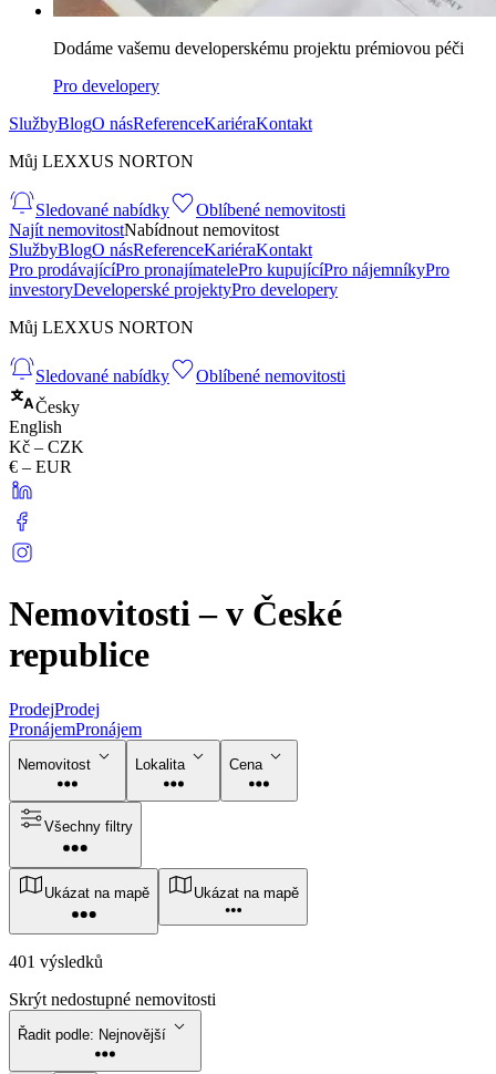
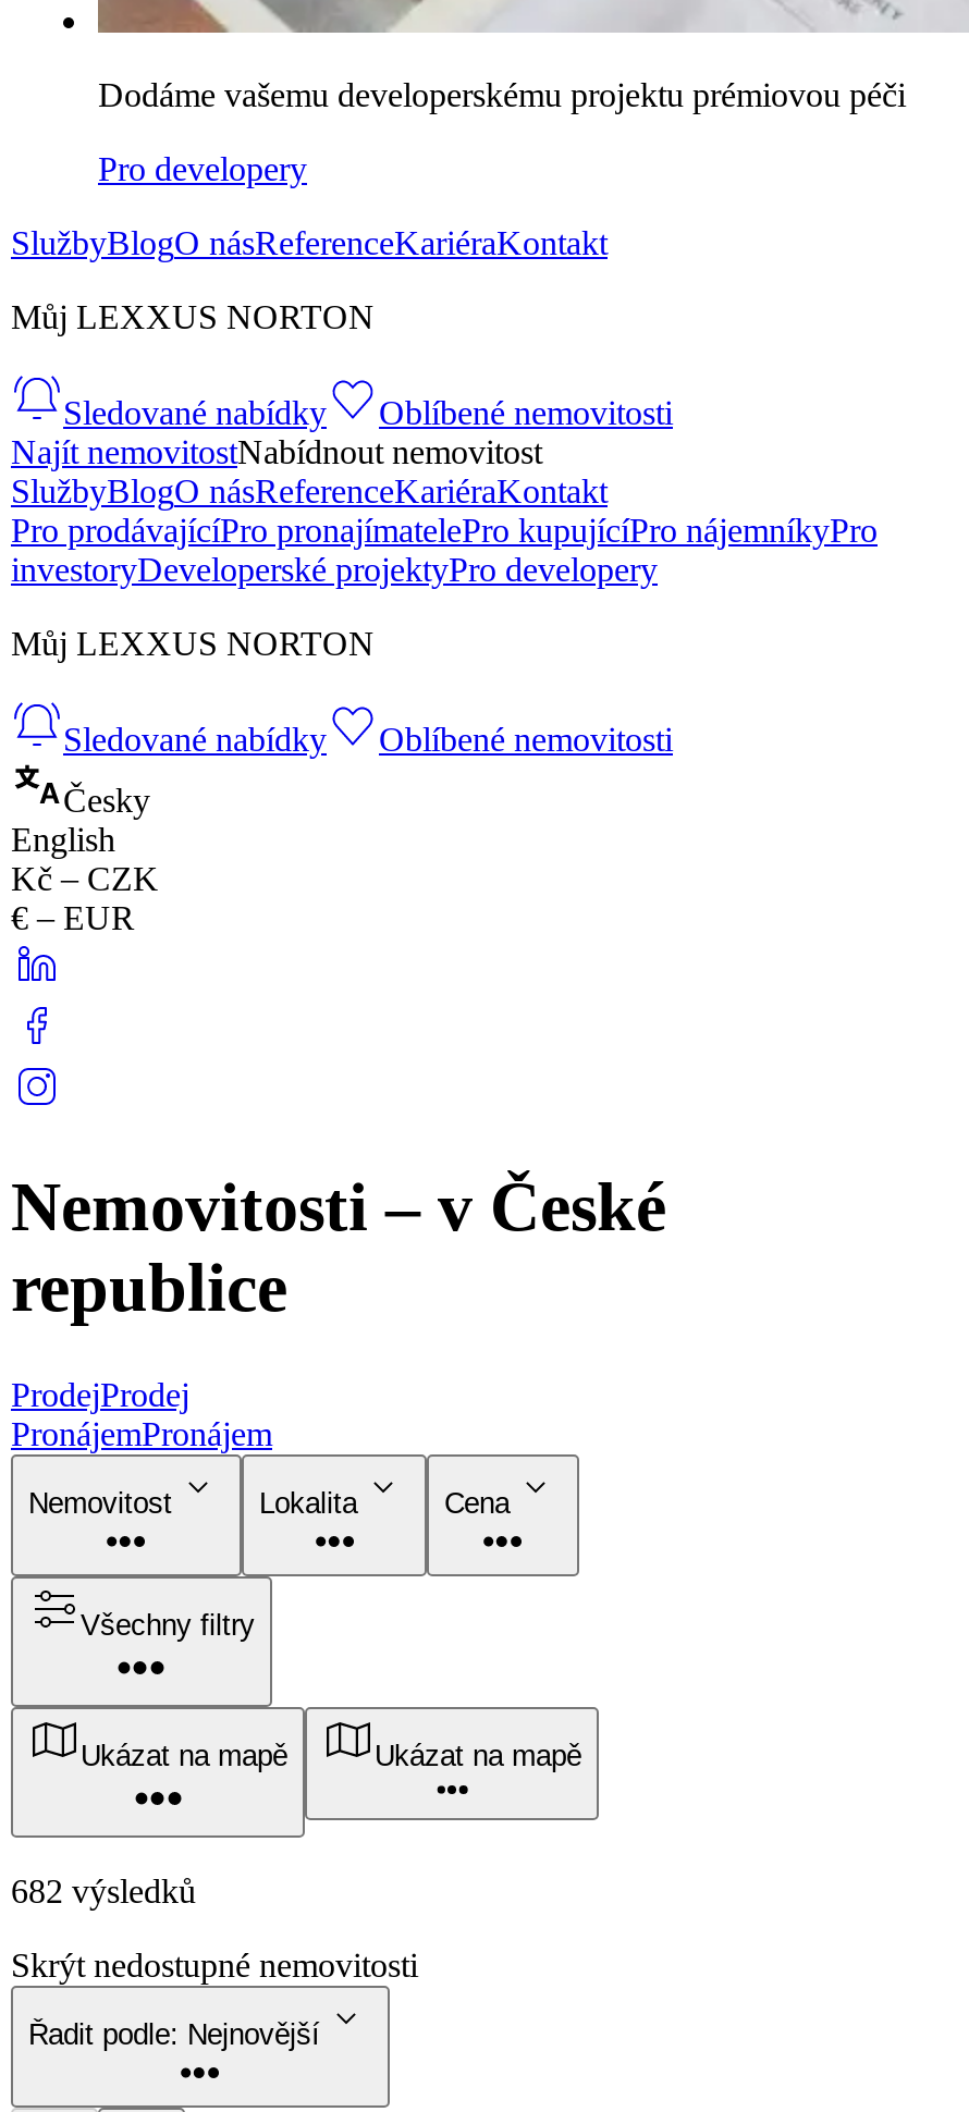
- 401 výsledků
+ 682 výsledků
